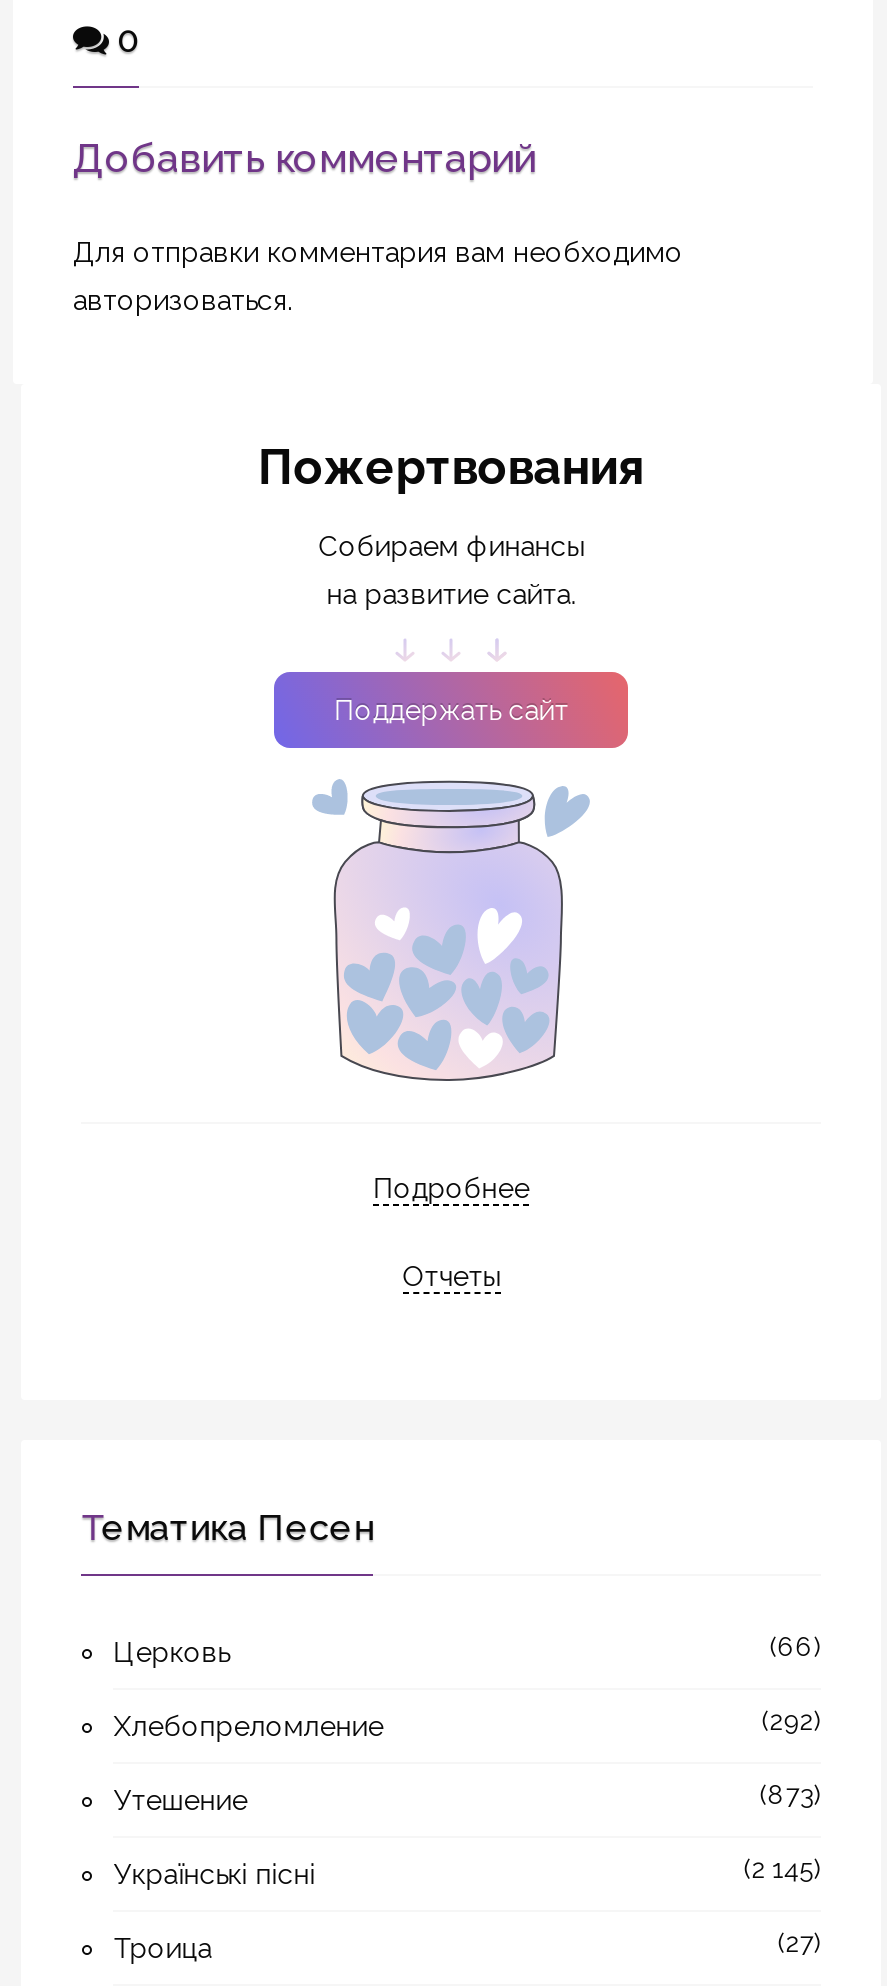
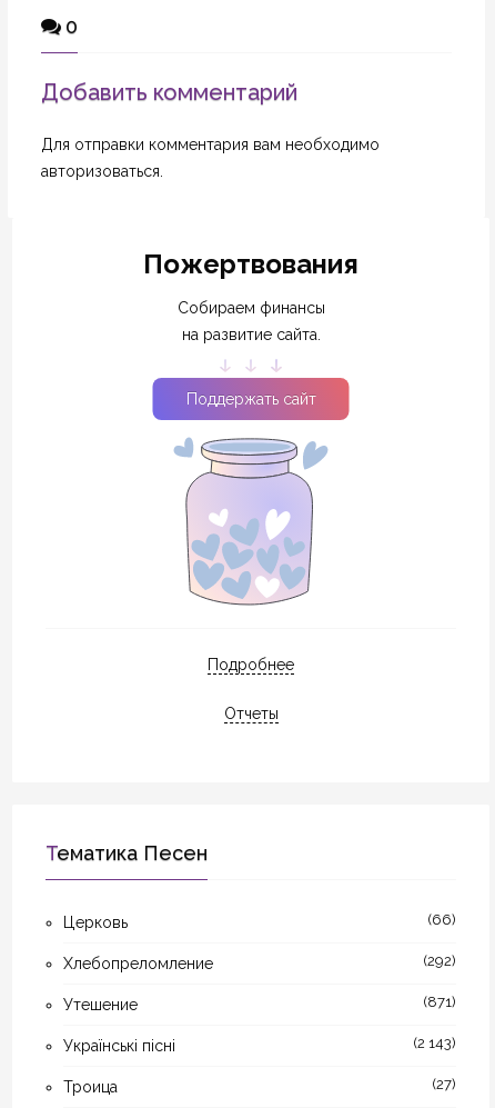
- (873)
+ (871)

- (2 145)
+ (2 143)
